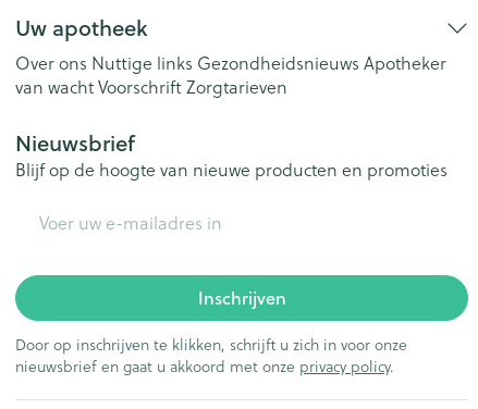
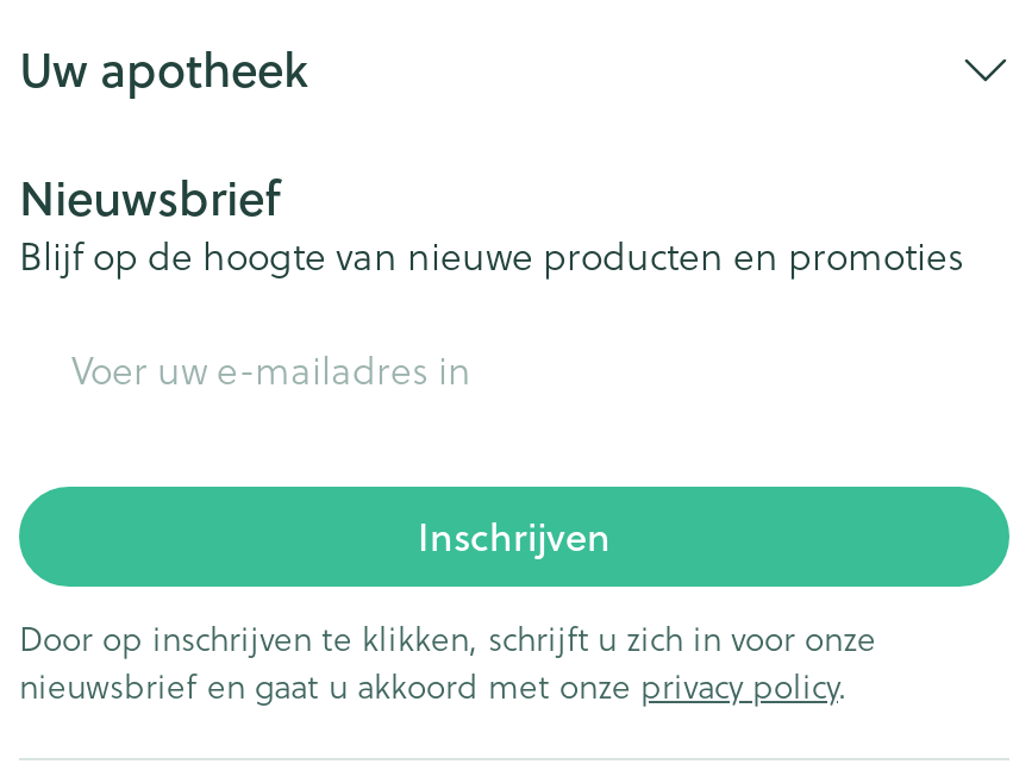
- Over ons Nuttige links Gezondheidsnieuws Apotheker
- van wacht Voorschrift Zorgtarieven
